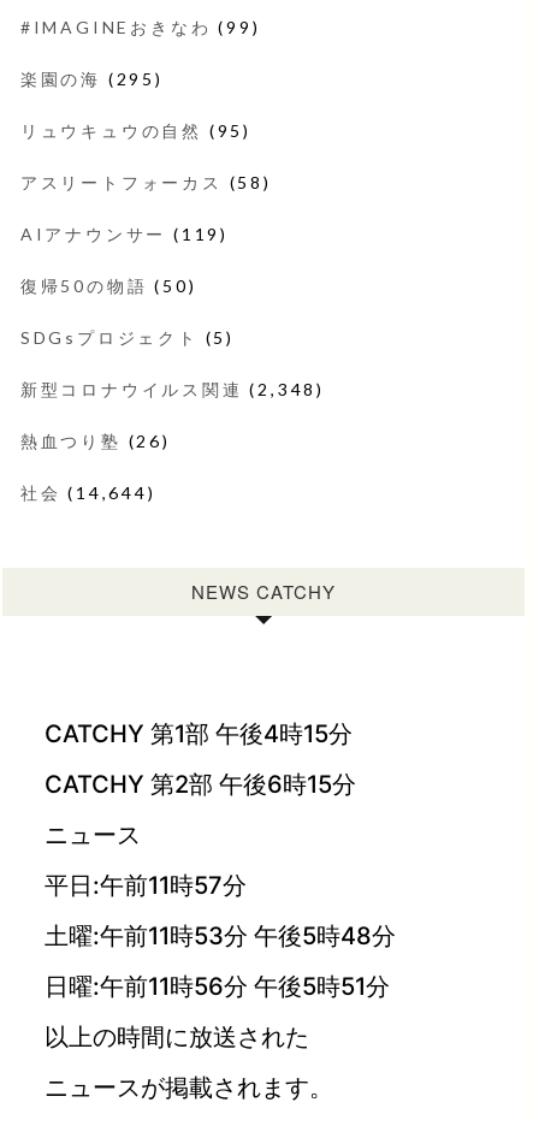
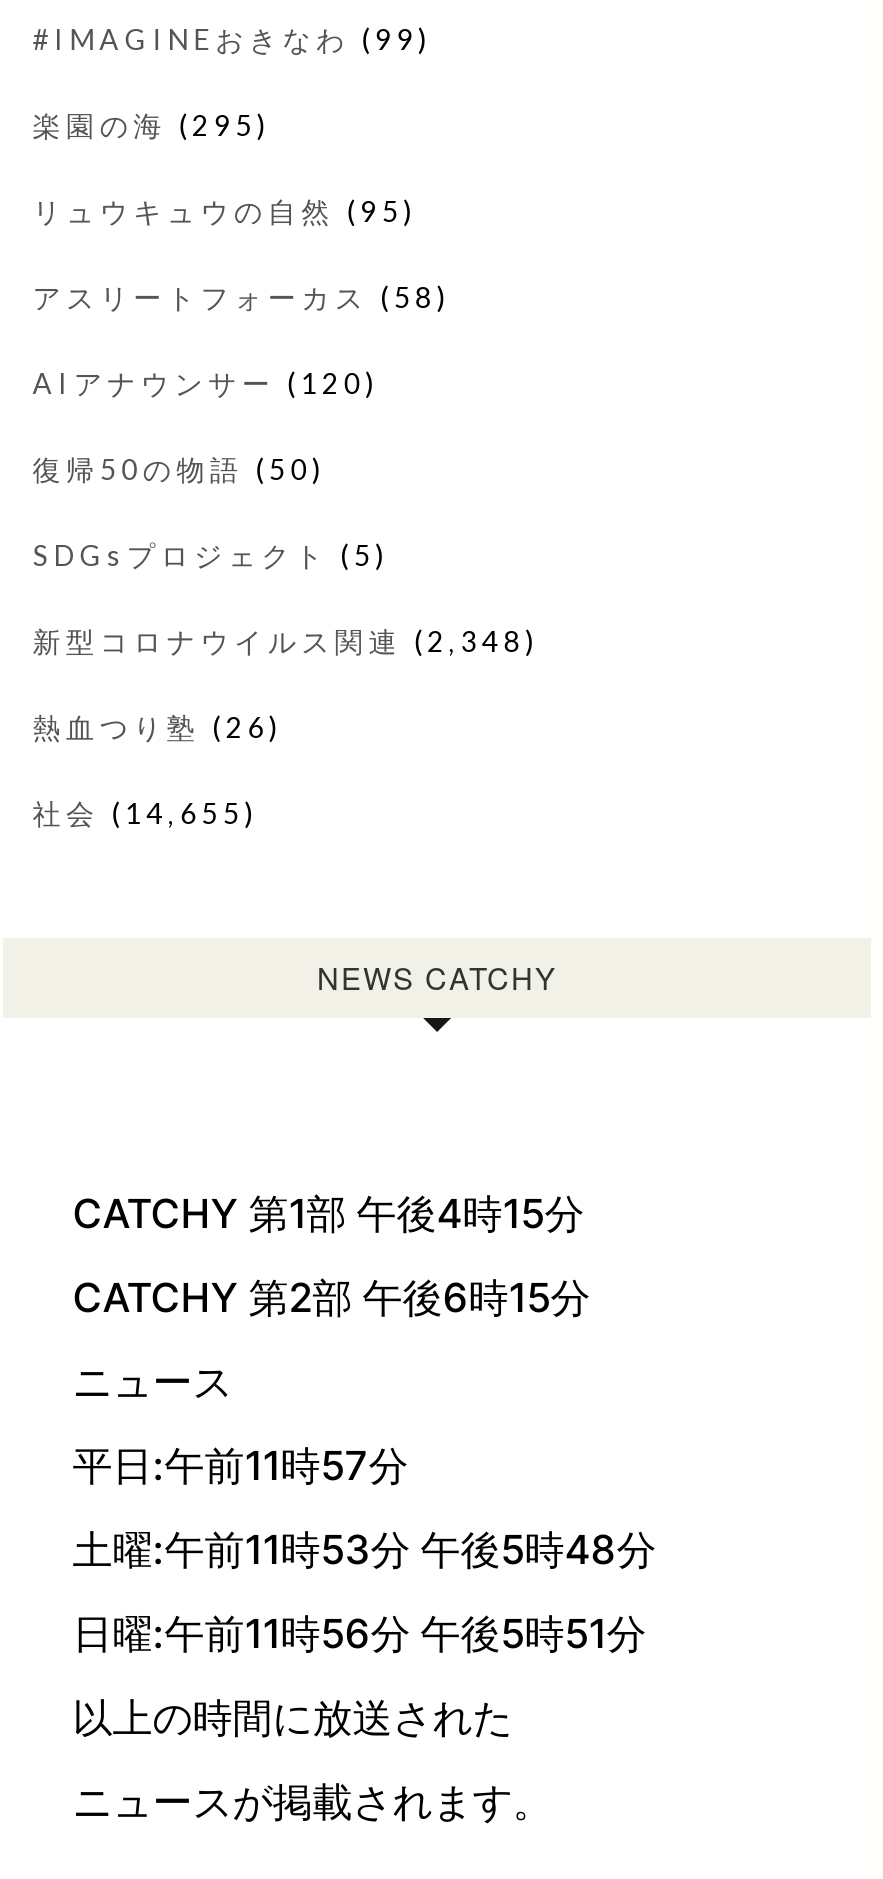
- AIアナウンサー(119)
+ AIアナウンサー(120)

- 社会(14,644)
+ 社会(14,655)
